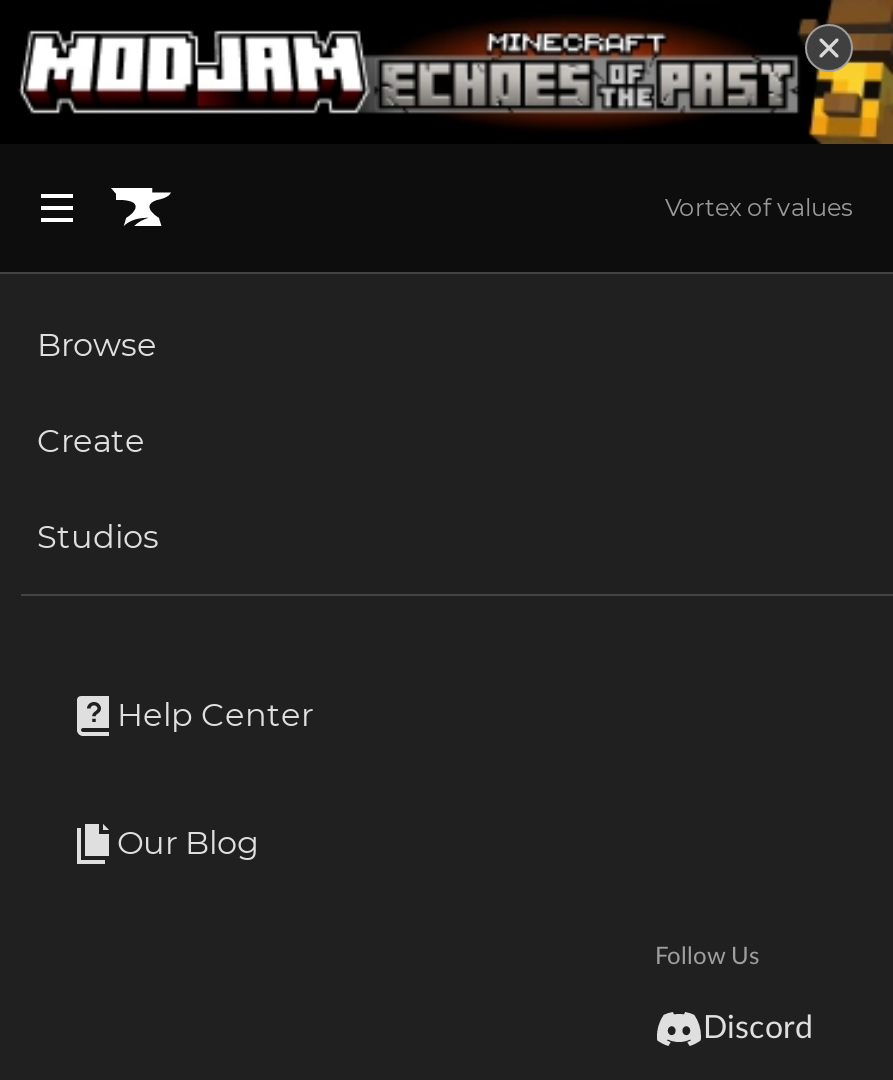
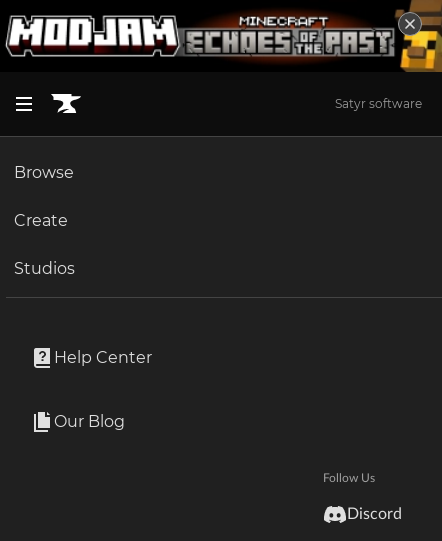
- Vortex of values
+ Satyr software
